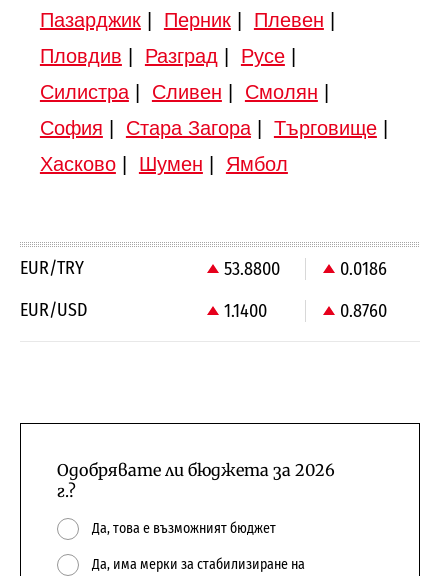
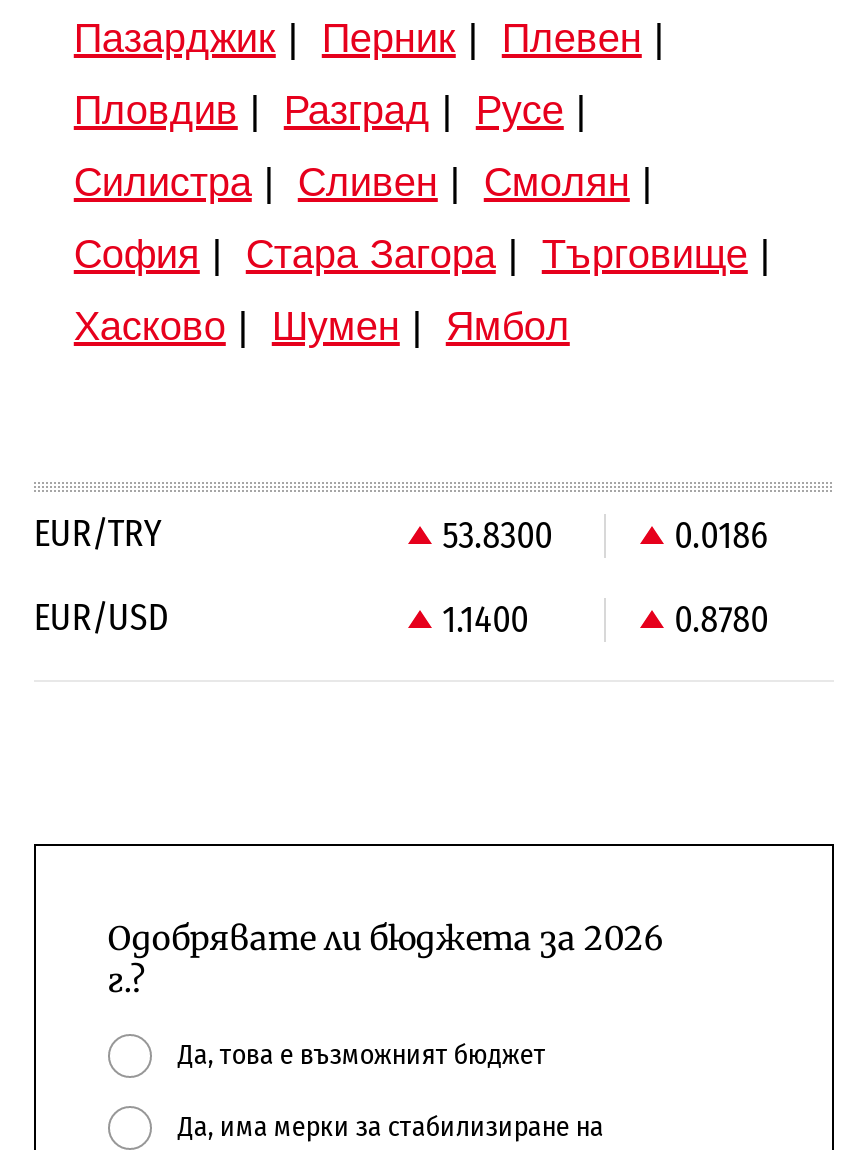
- 53.8800
+ 53.8300

- 0.8760
+ 0.8780
